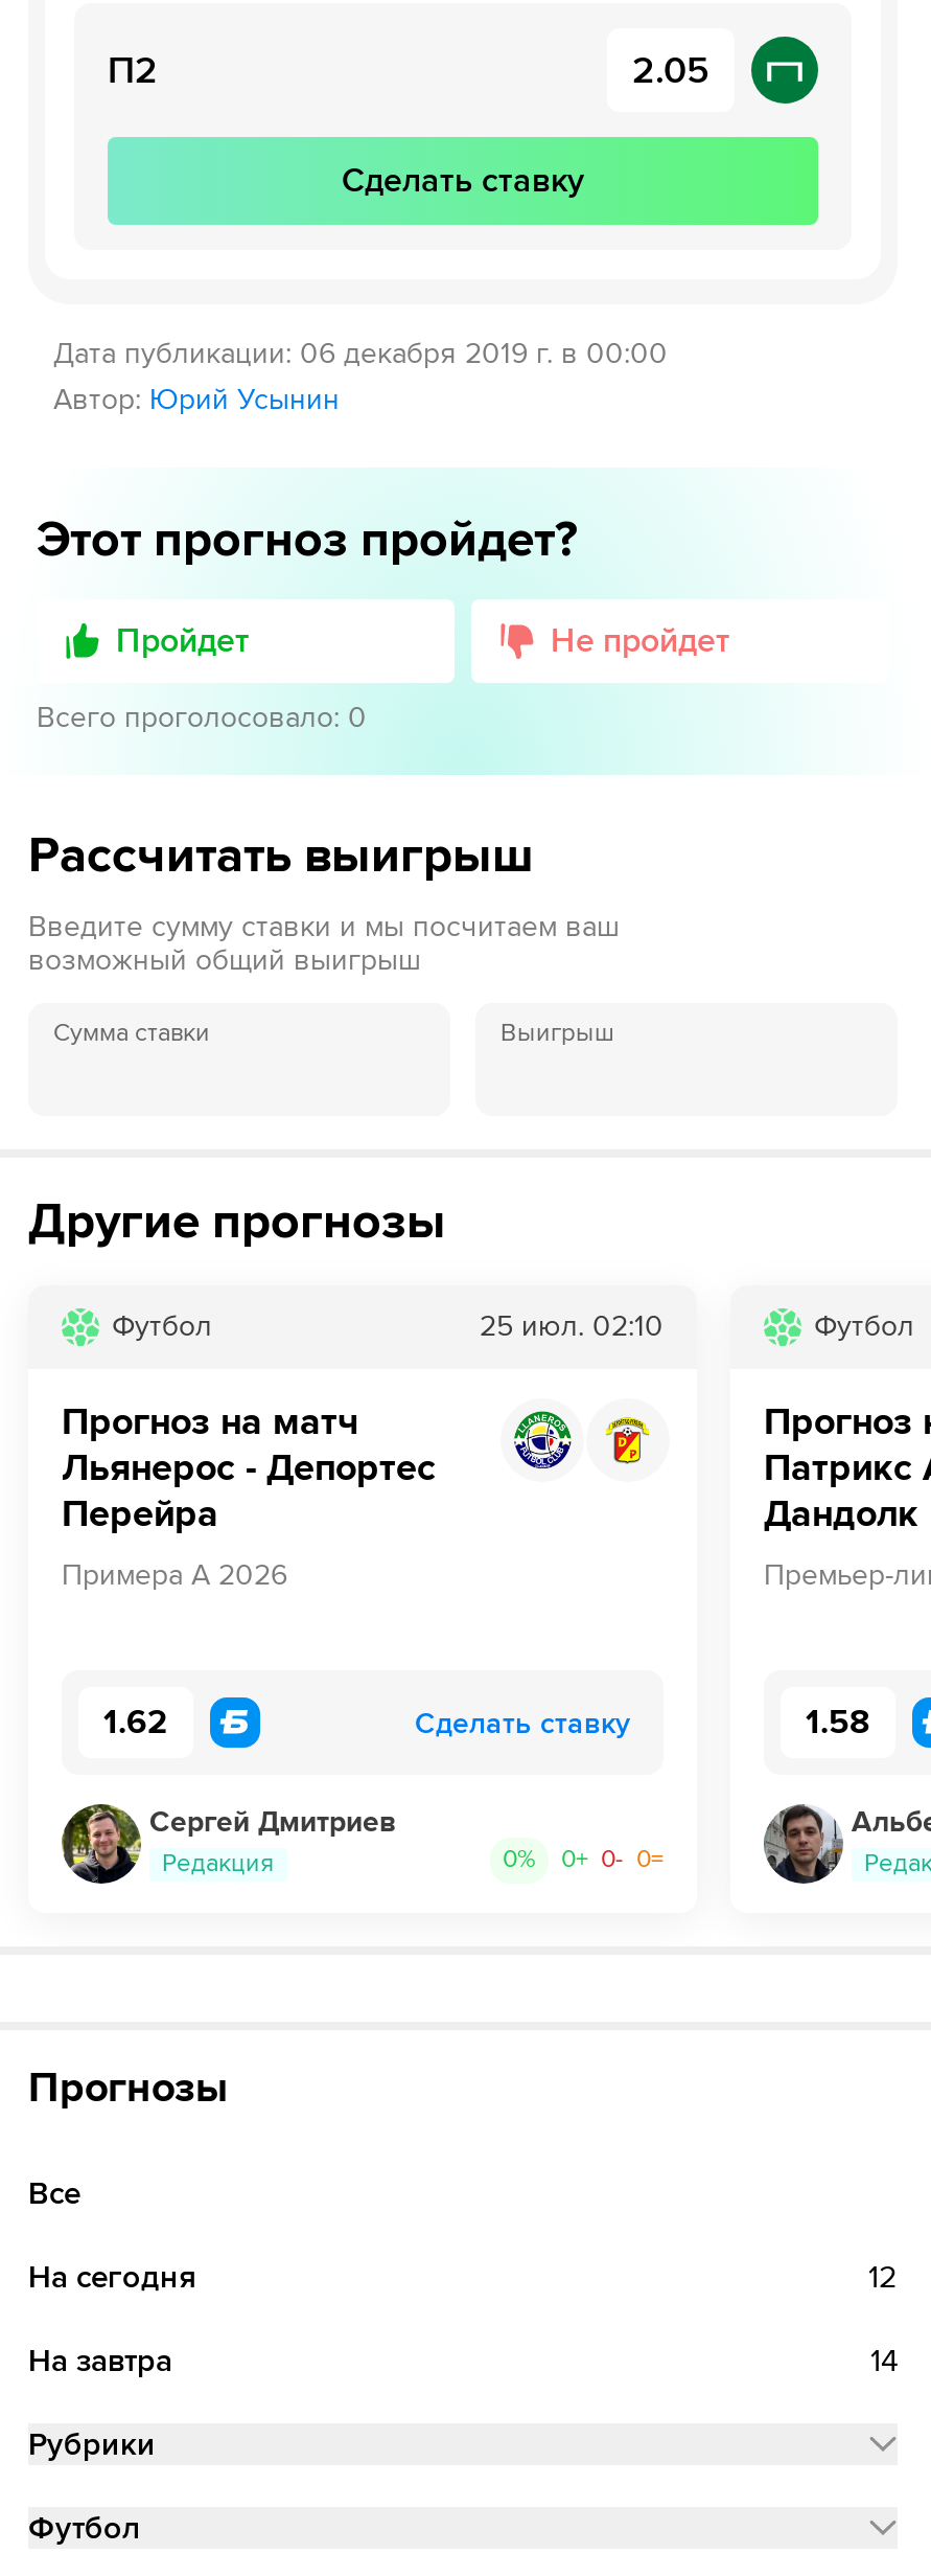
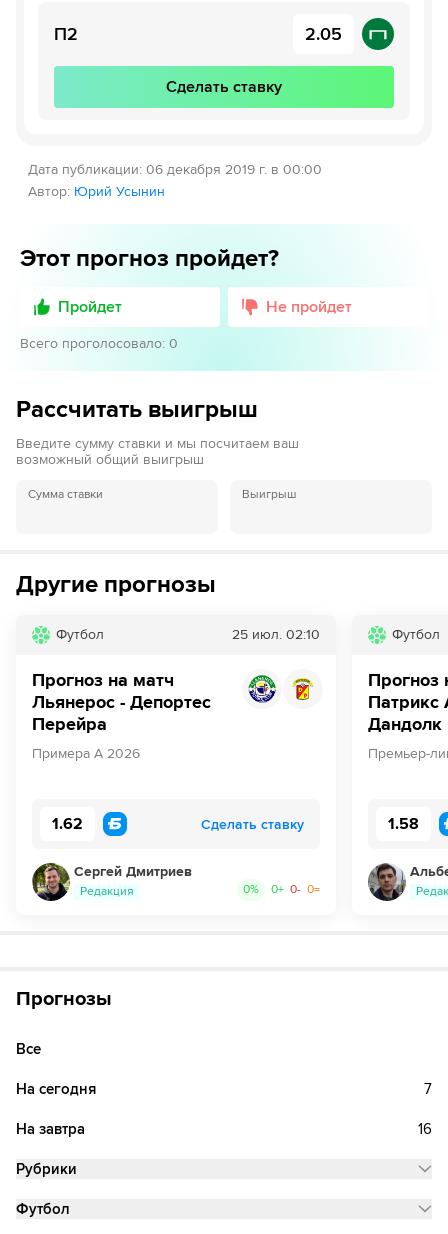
- 12
+ 7

- 14
+ 16
